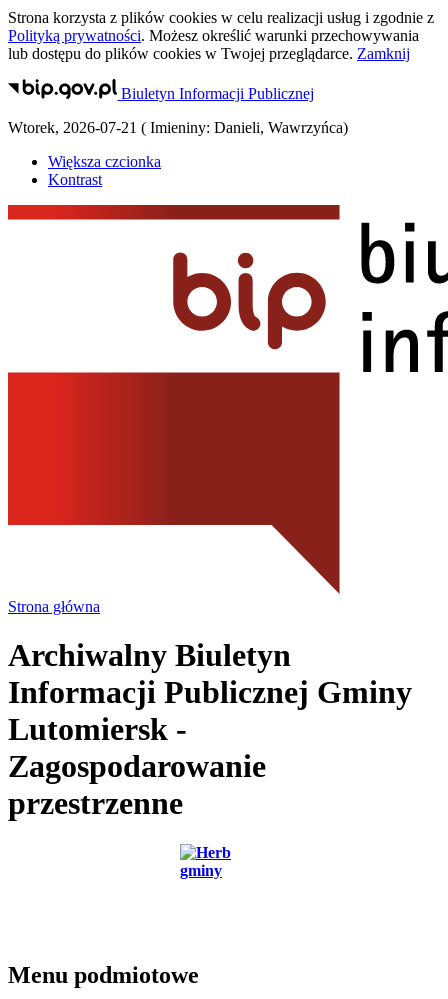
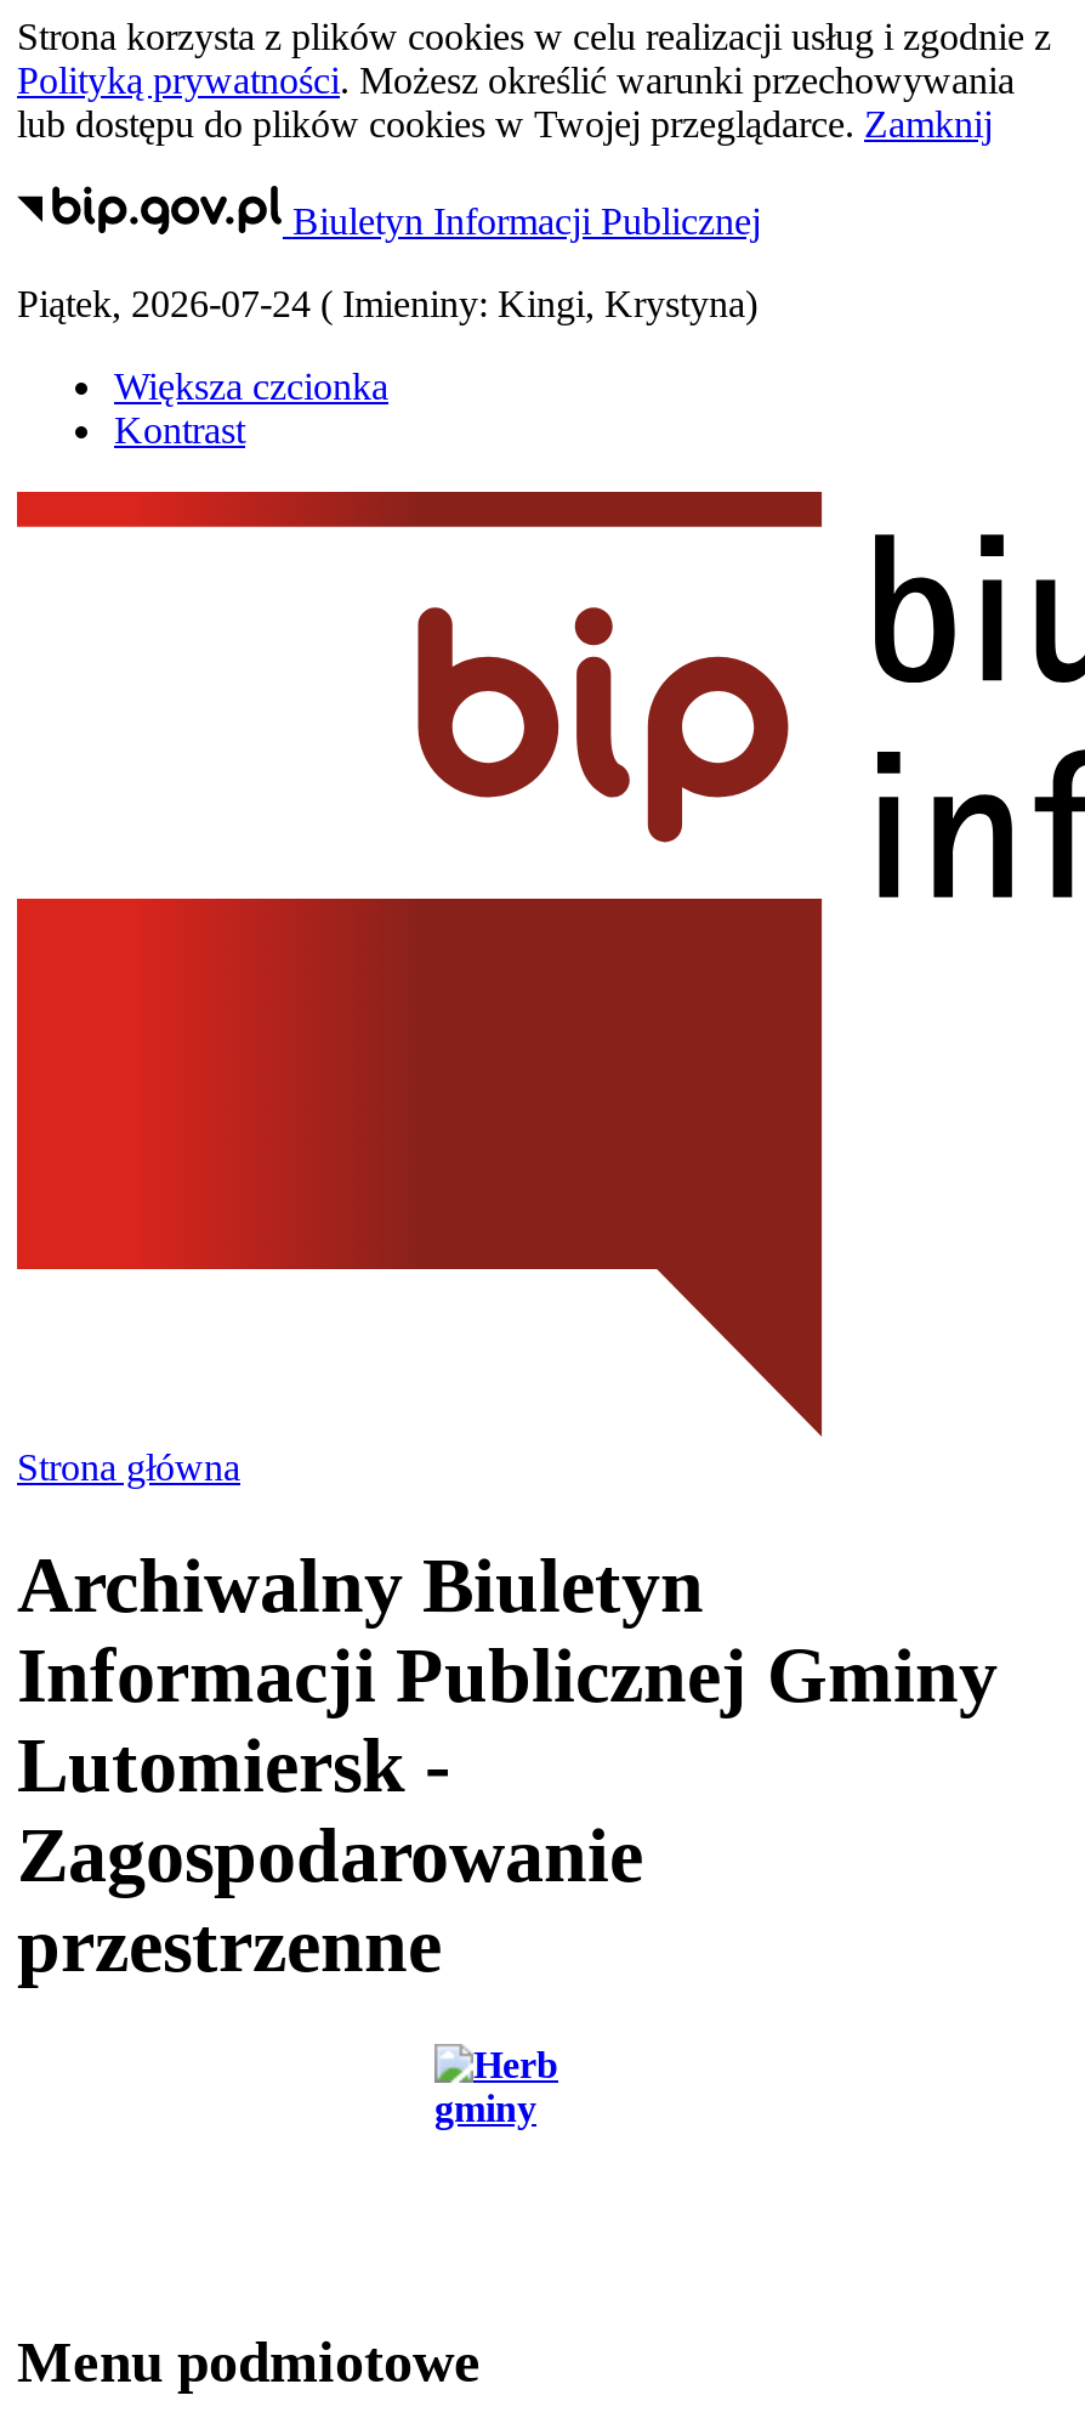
- Wtorek, 2026-07-21 (Imieniny: Danieli, Wawrzyńca)
+ Piątek, 2026-07-24 (Imieniny: Kingi, Krystyna)
